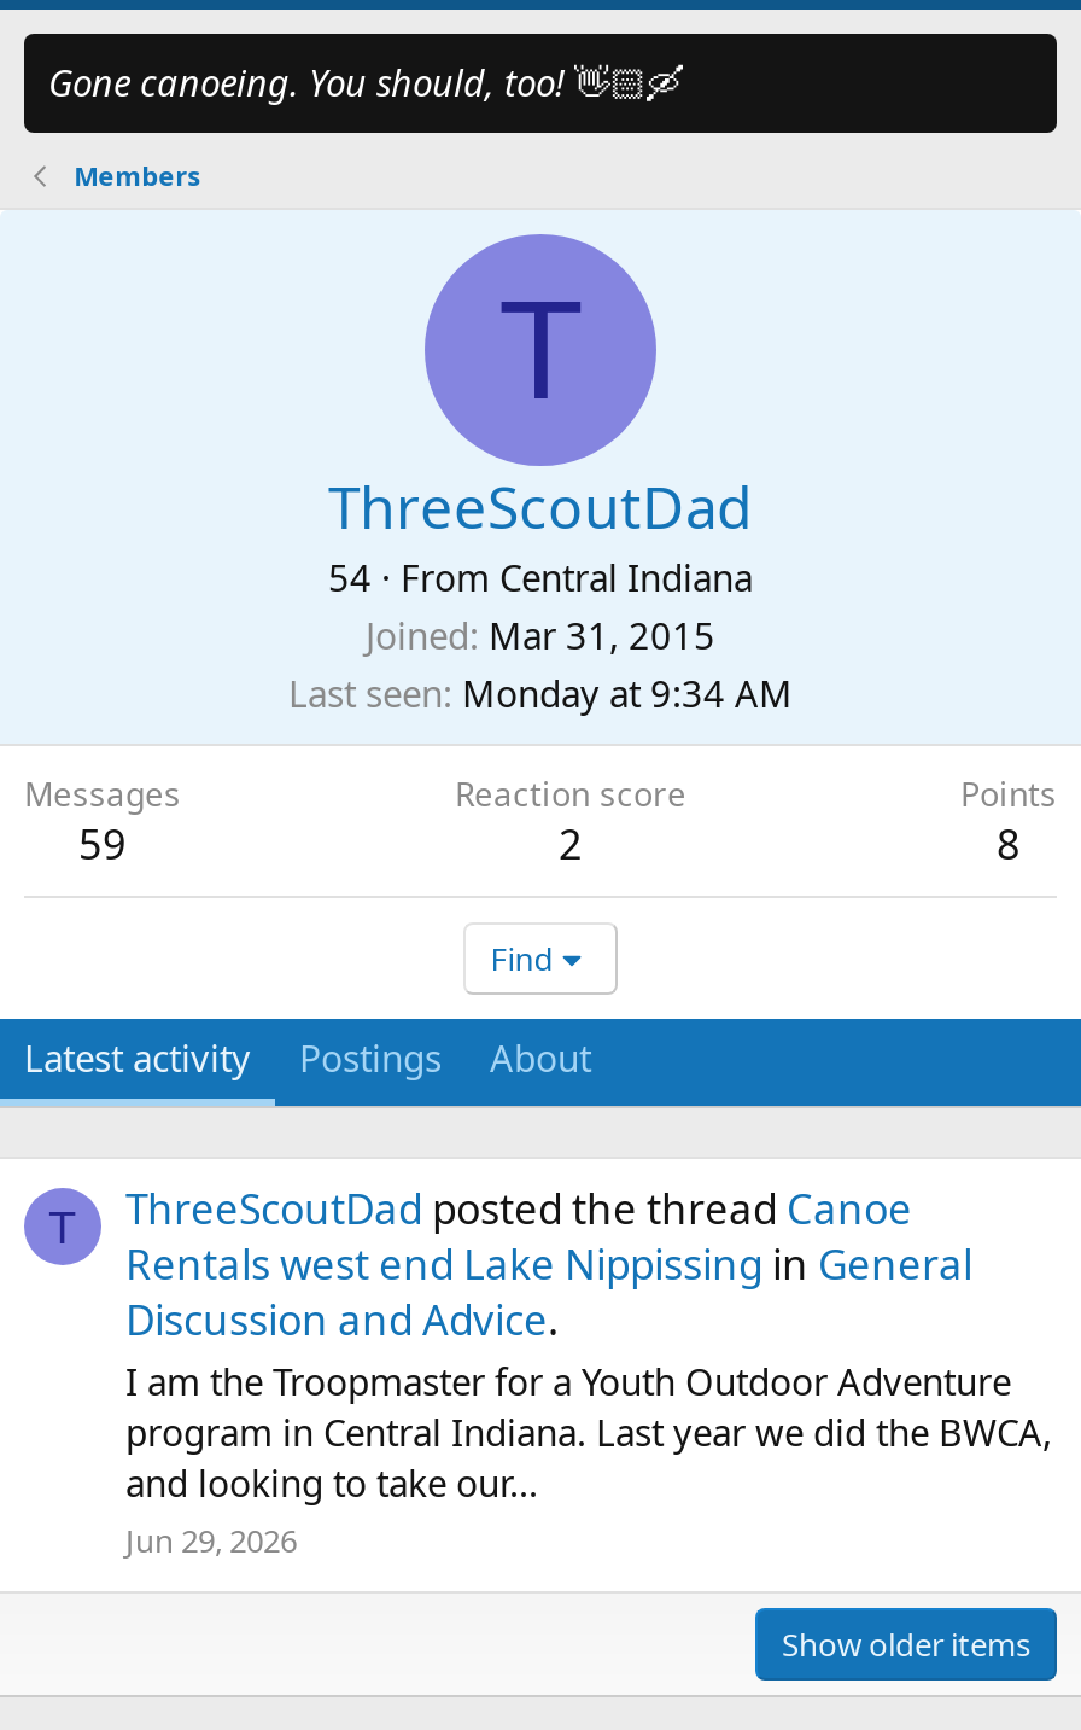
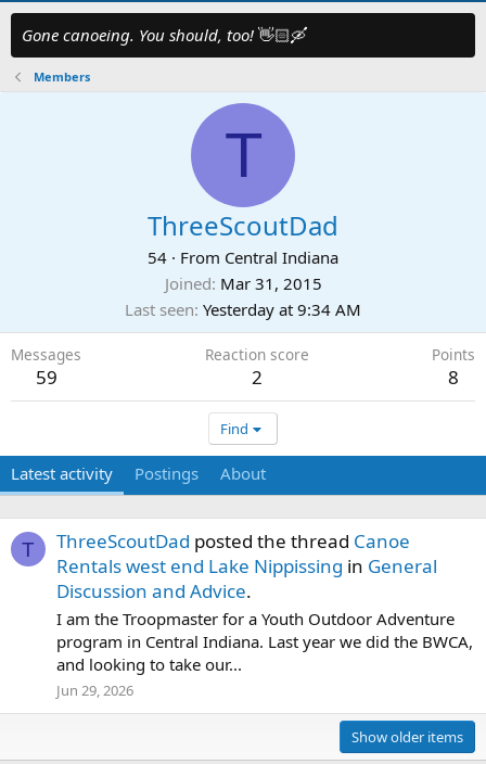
- Last seen Monday at 9:34 AM
+ Last seen Yesterday at 9:34 AM
